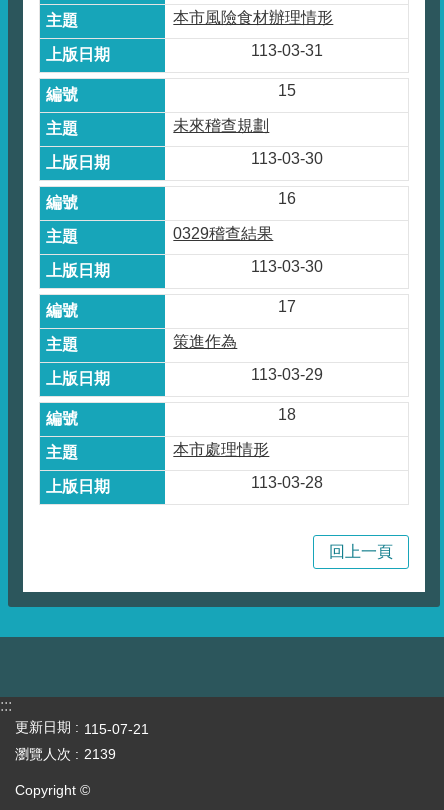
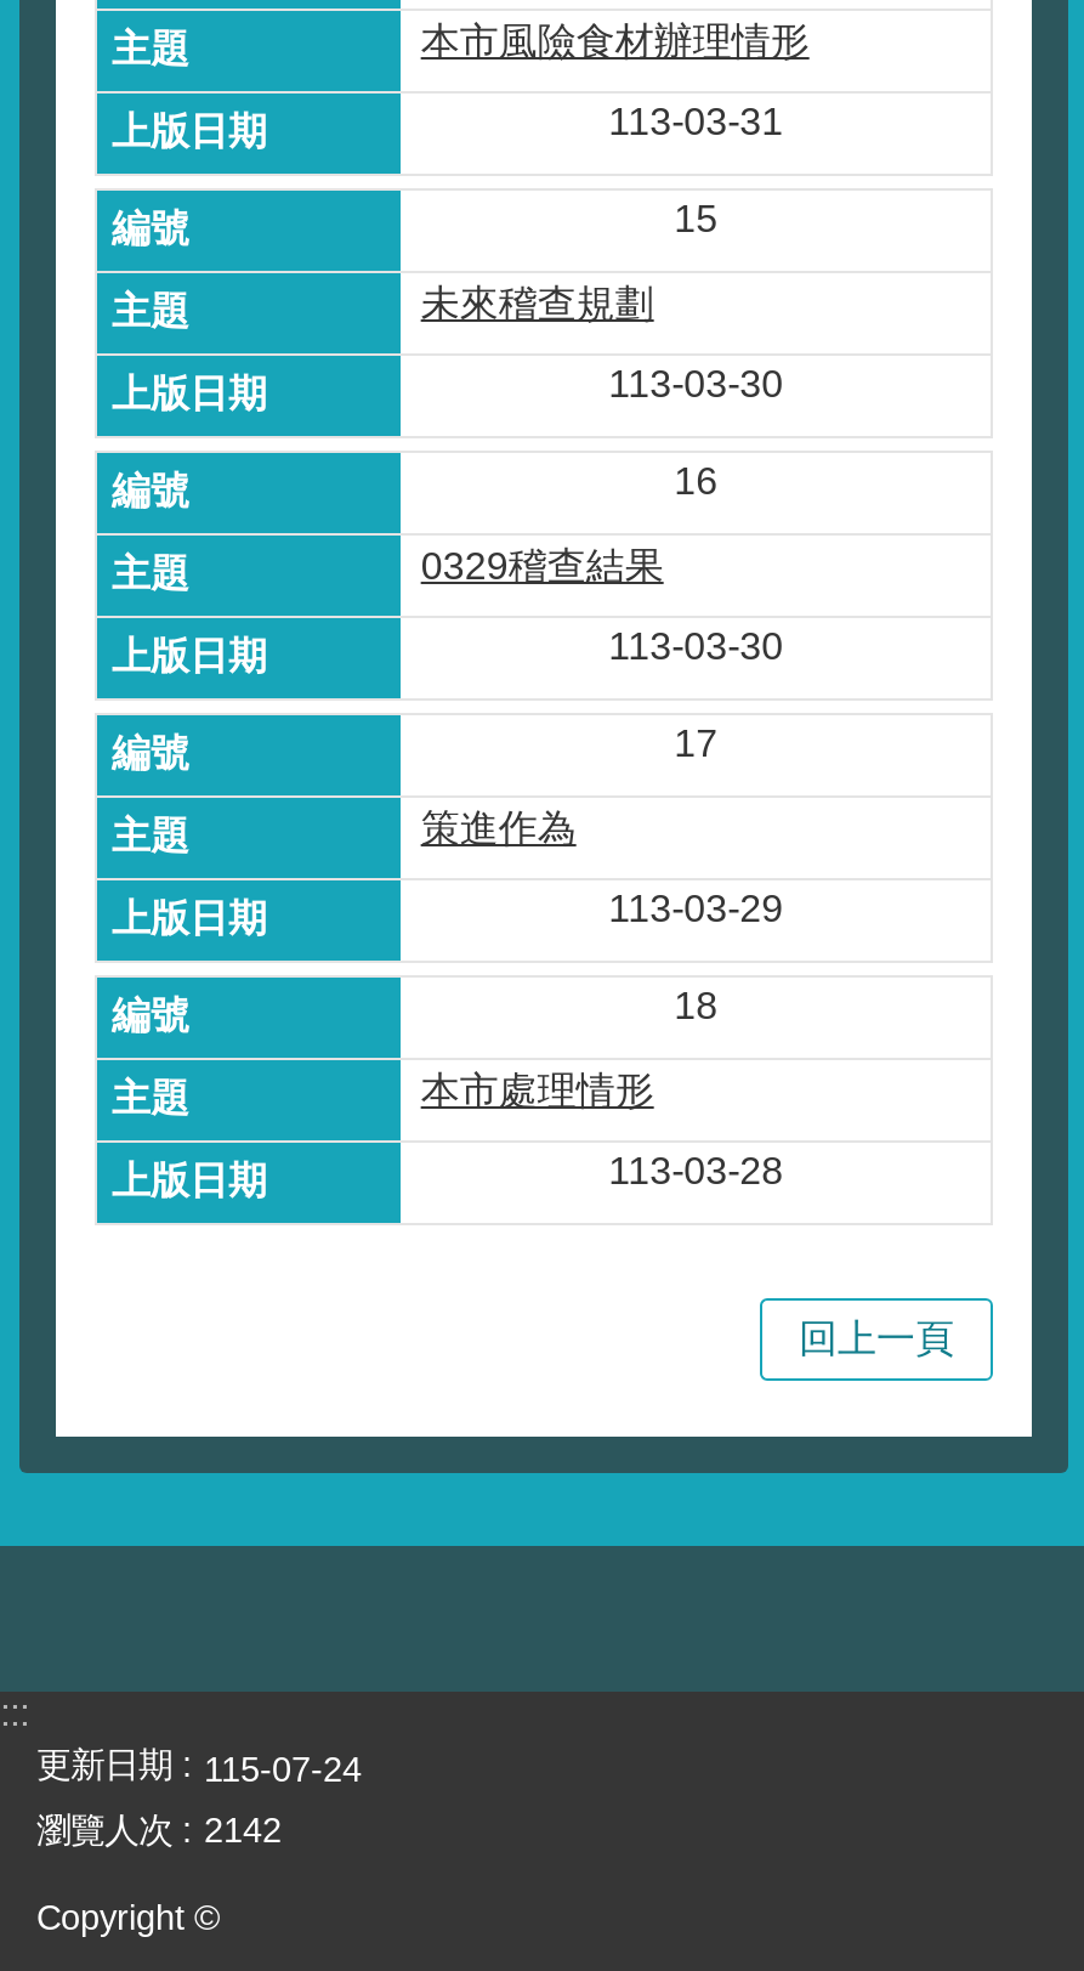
- 更新日期 115-07-21
+ 更新日期 115-07-24

- 瀏覽人次 2139
+ 瀏覽人次 2142
